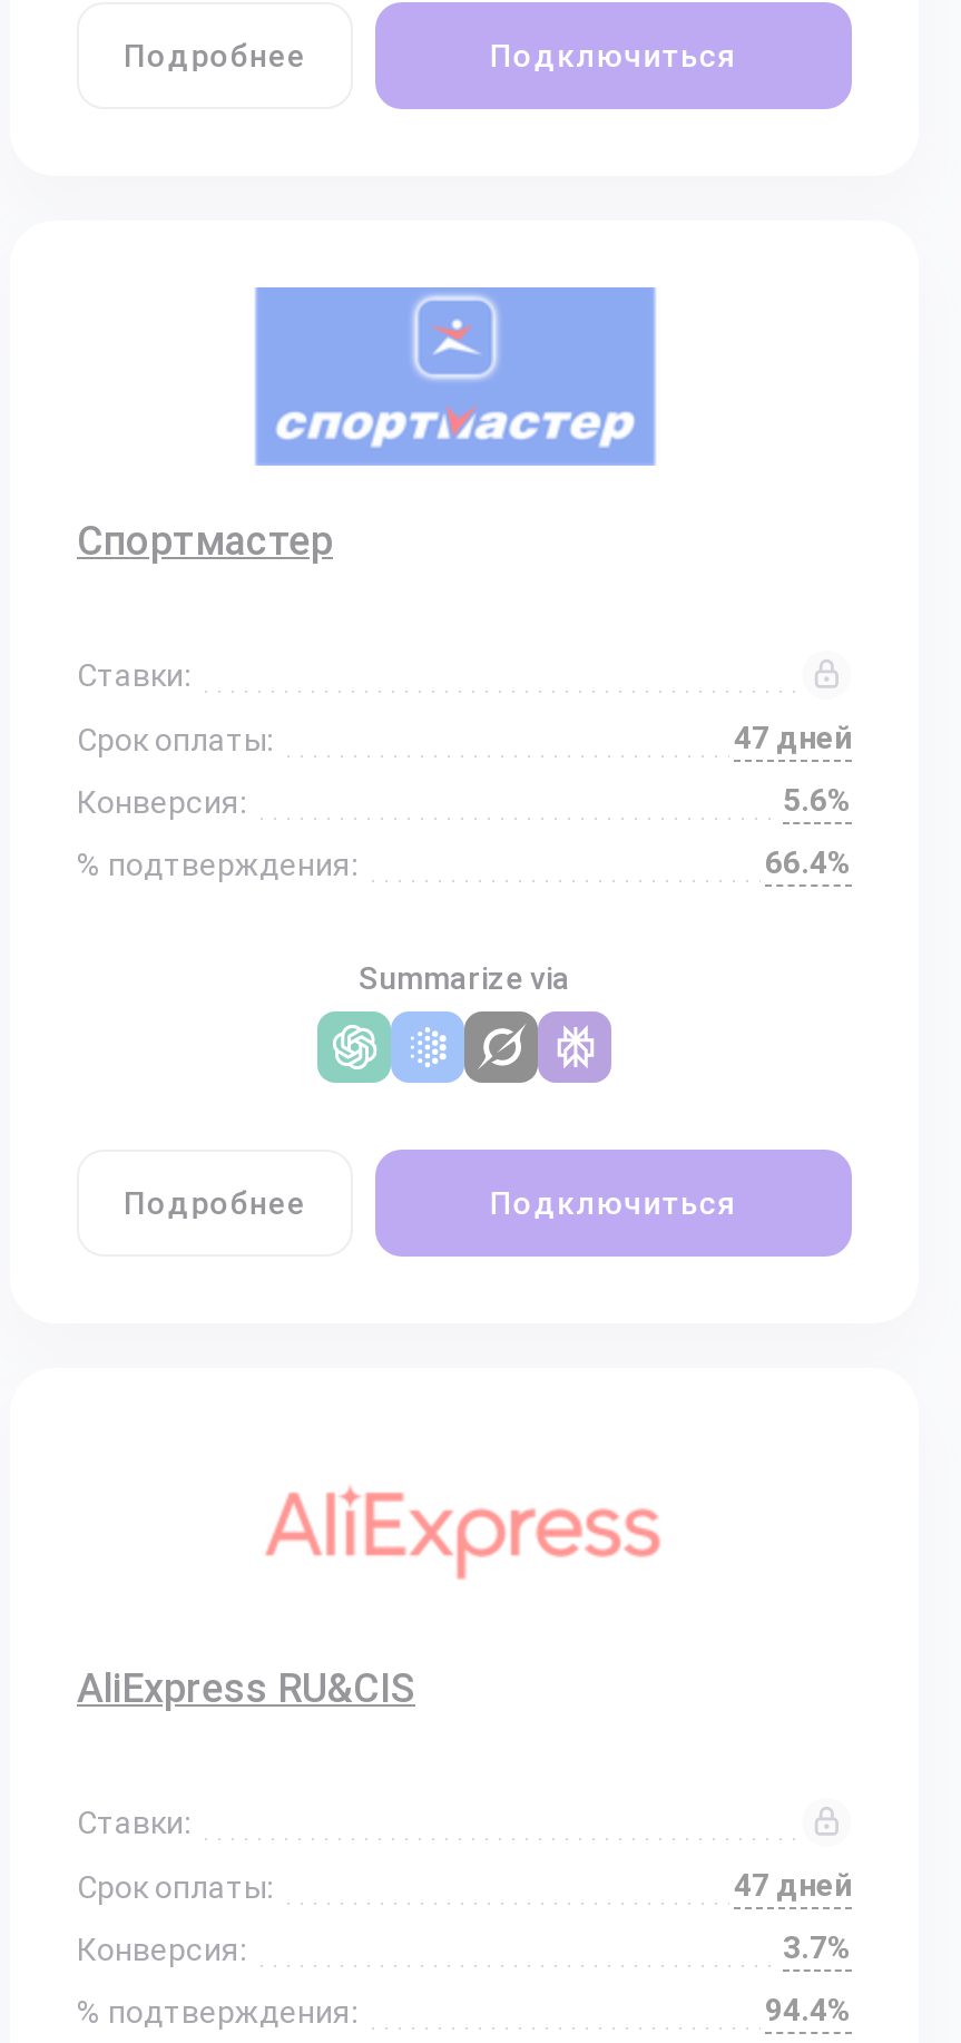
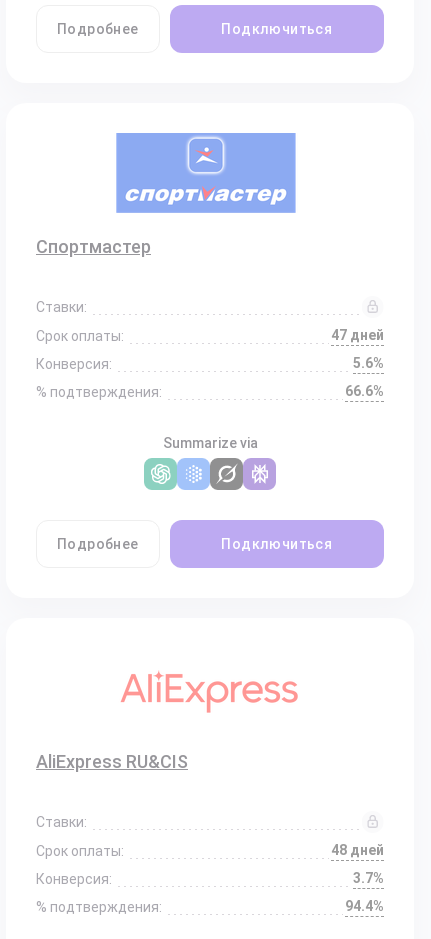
- 66.4%
+ 66.6%

- 47 дней
+ 48 дней
